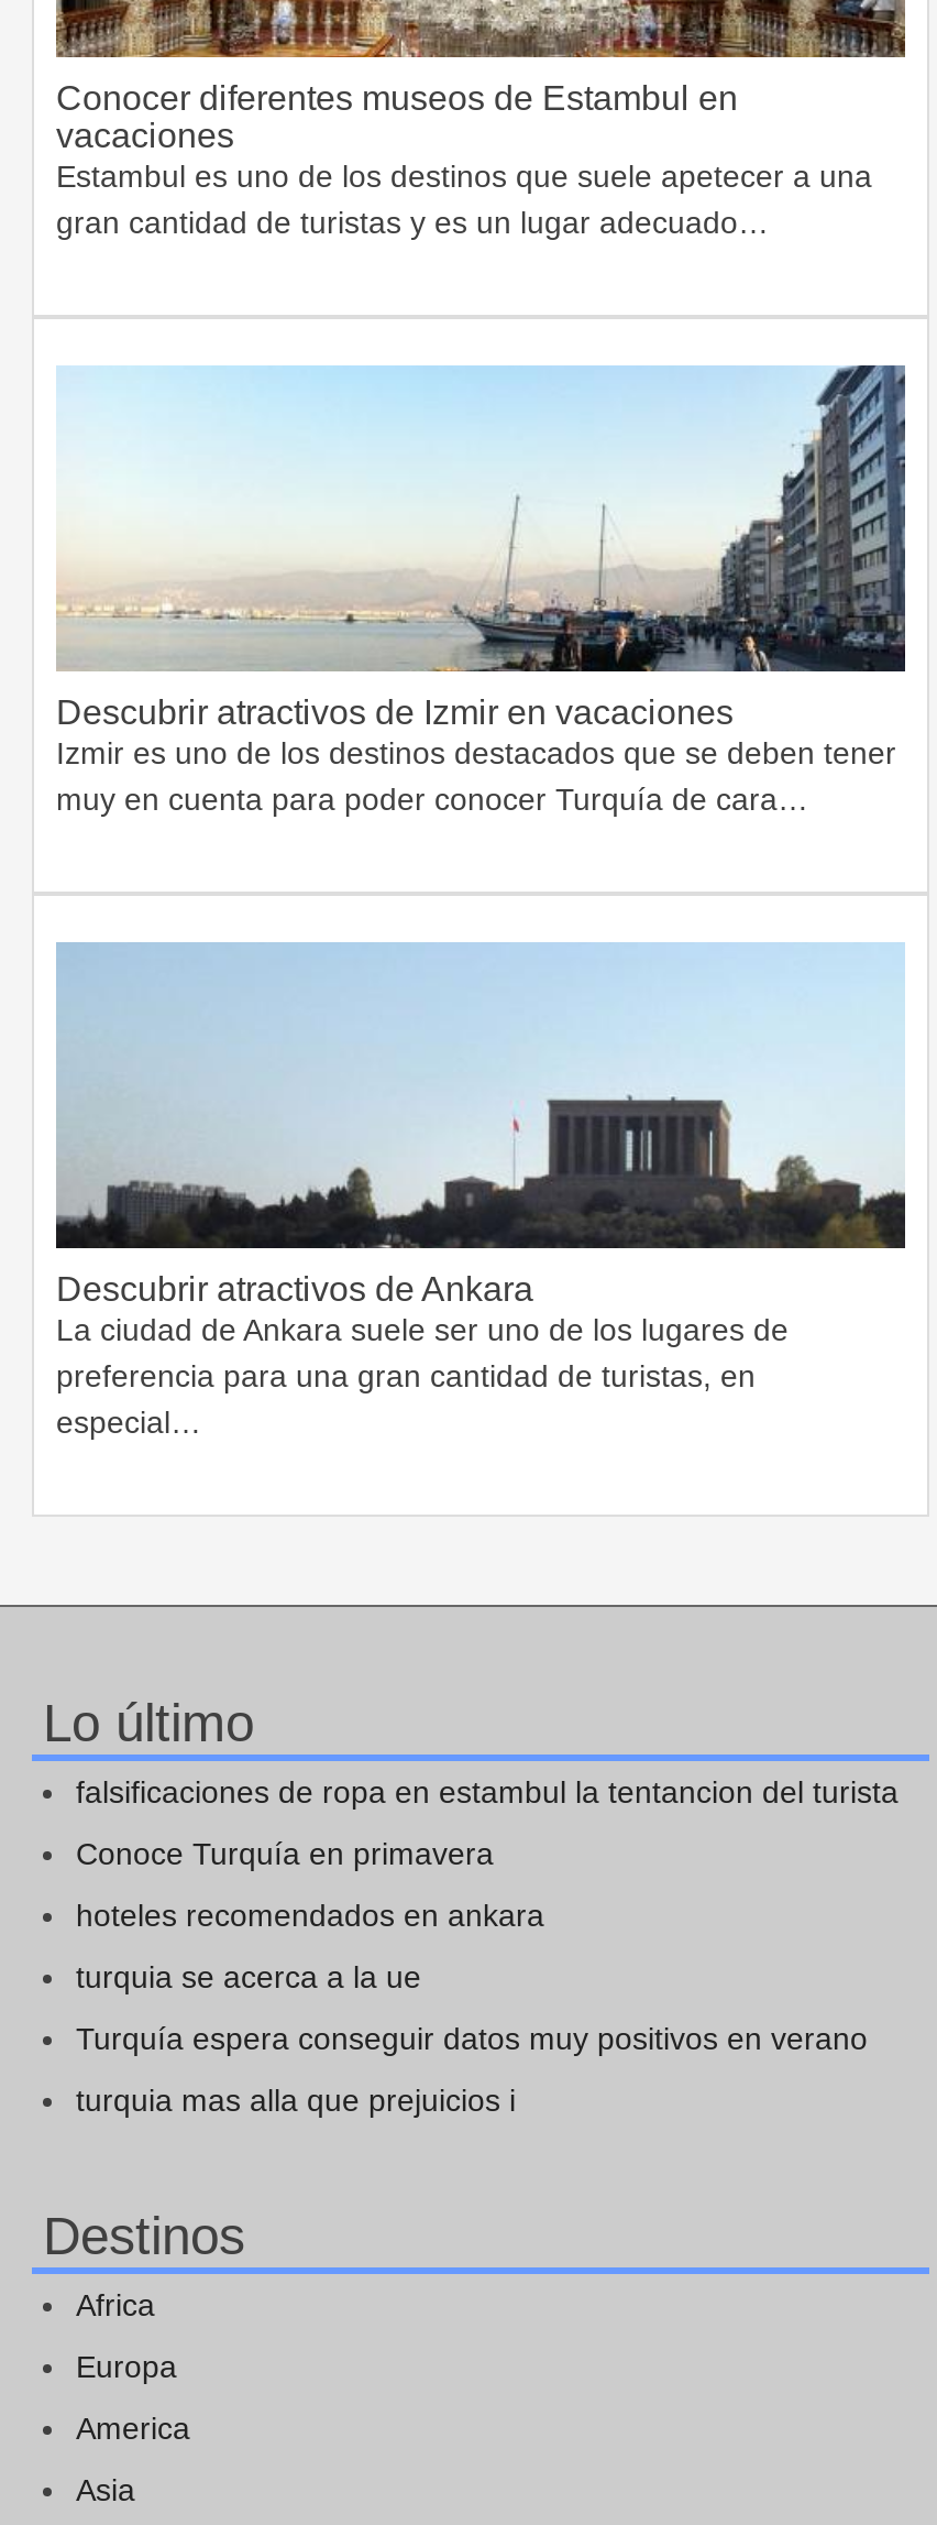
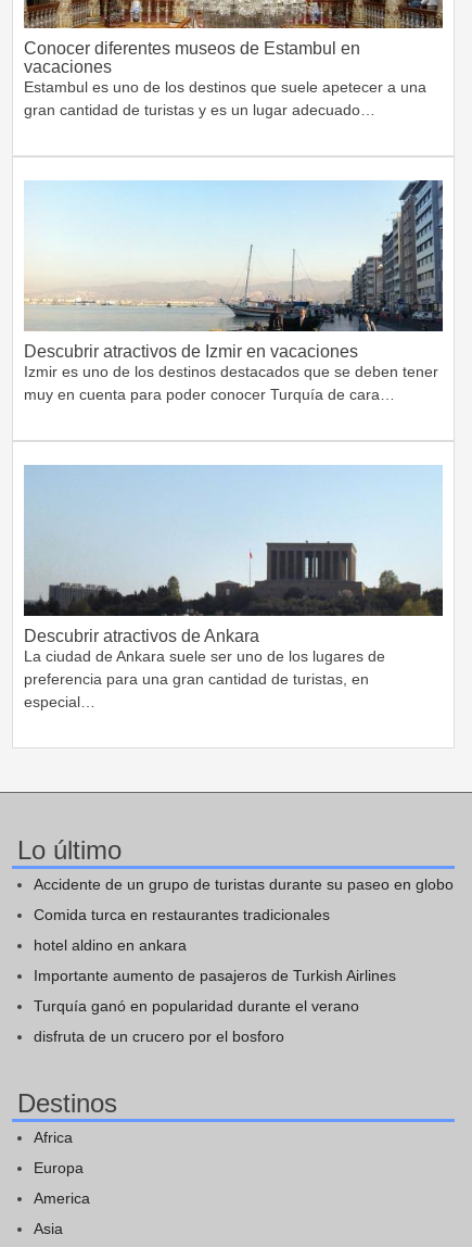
- falsificaciones de ropa en estambul la tentancion del turista
+ Accidente de un grupo de turistas durante su paseo en globo

- Conoce Turquía en primavera
+ Comida turca en restaurantes tradicionales

- hoteles recomendados en ankara
+ hotel aldino en ankara

- turquia se acerca a la ue
+ Importante aumento de pasajeros de Turkish Airlines

- Turquía espera conseguir datos muy positivos en verano
+ Turquía ganó en popularidad durante el verano

- turquia mas alla que prejuicios i
+ disfruta de un crucero por el bosforo
